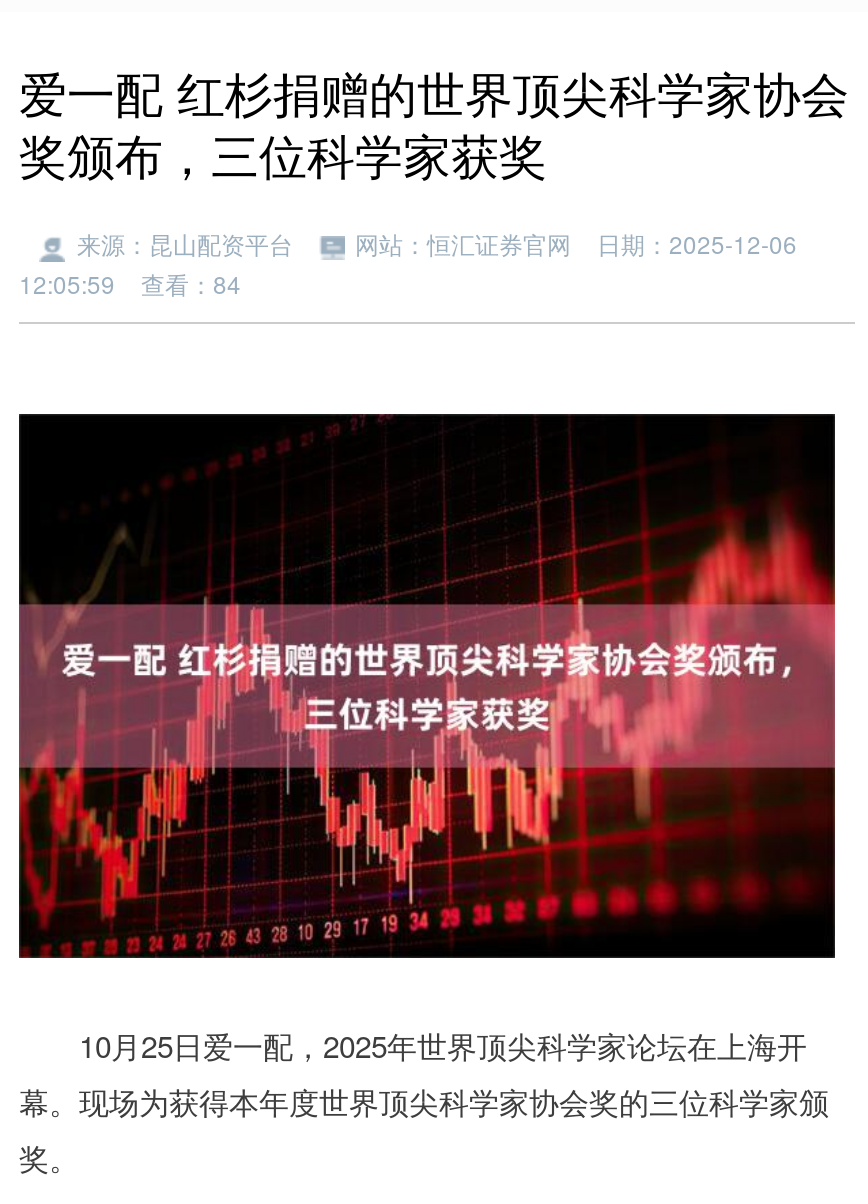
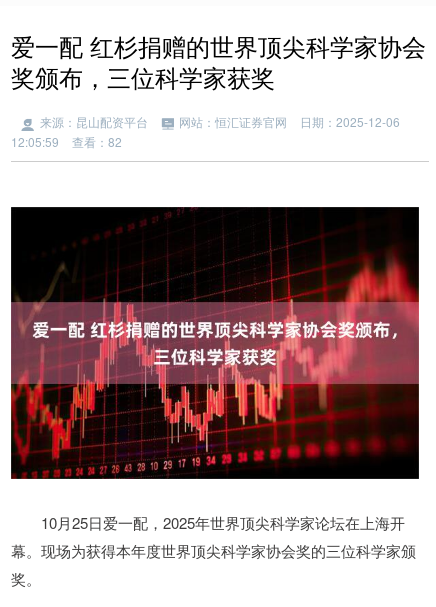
- 12:05:59 查看：84
+ 12:05:59 查看：82
